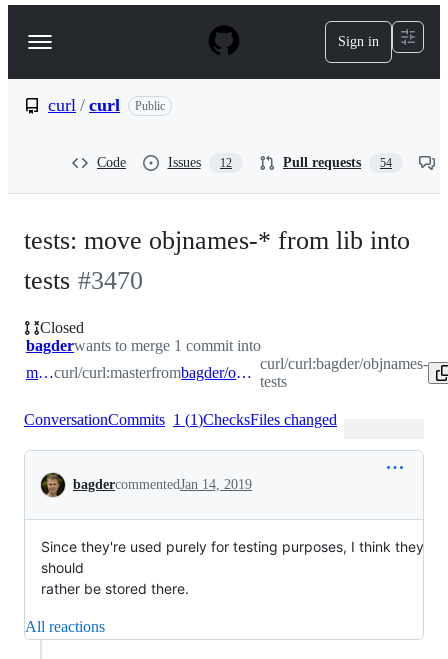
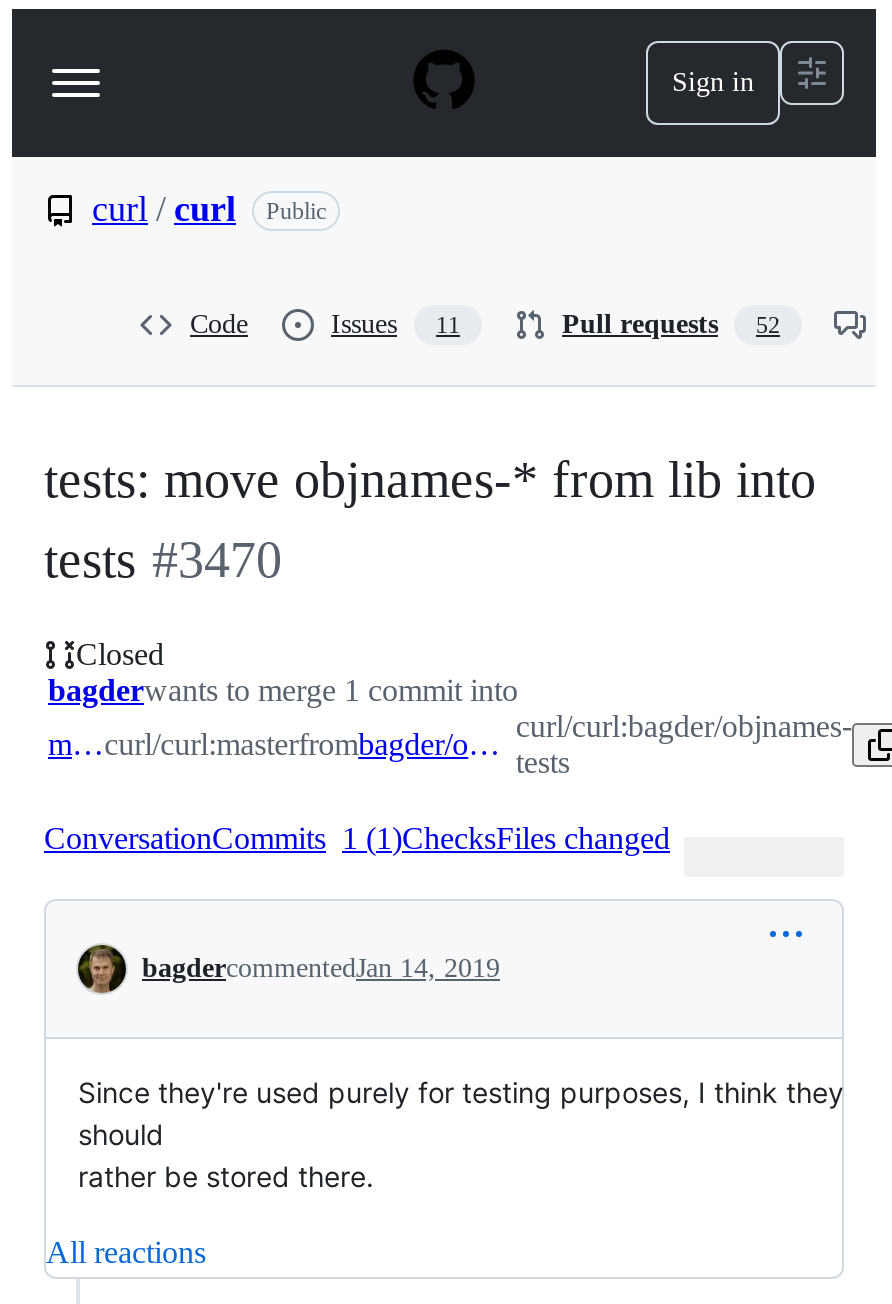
- Issues 12
+ Issues 11

- Pull requests 54
+ Pull requests 52
